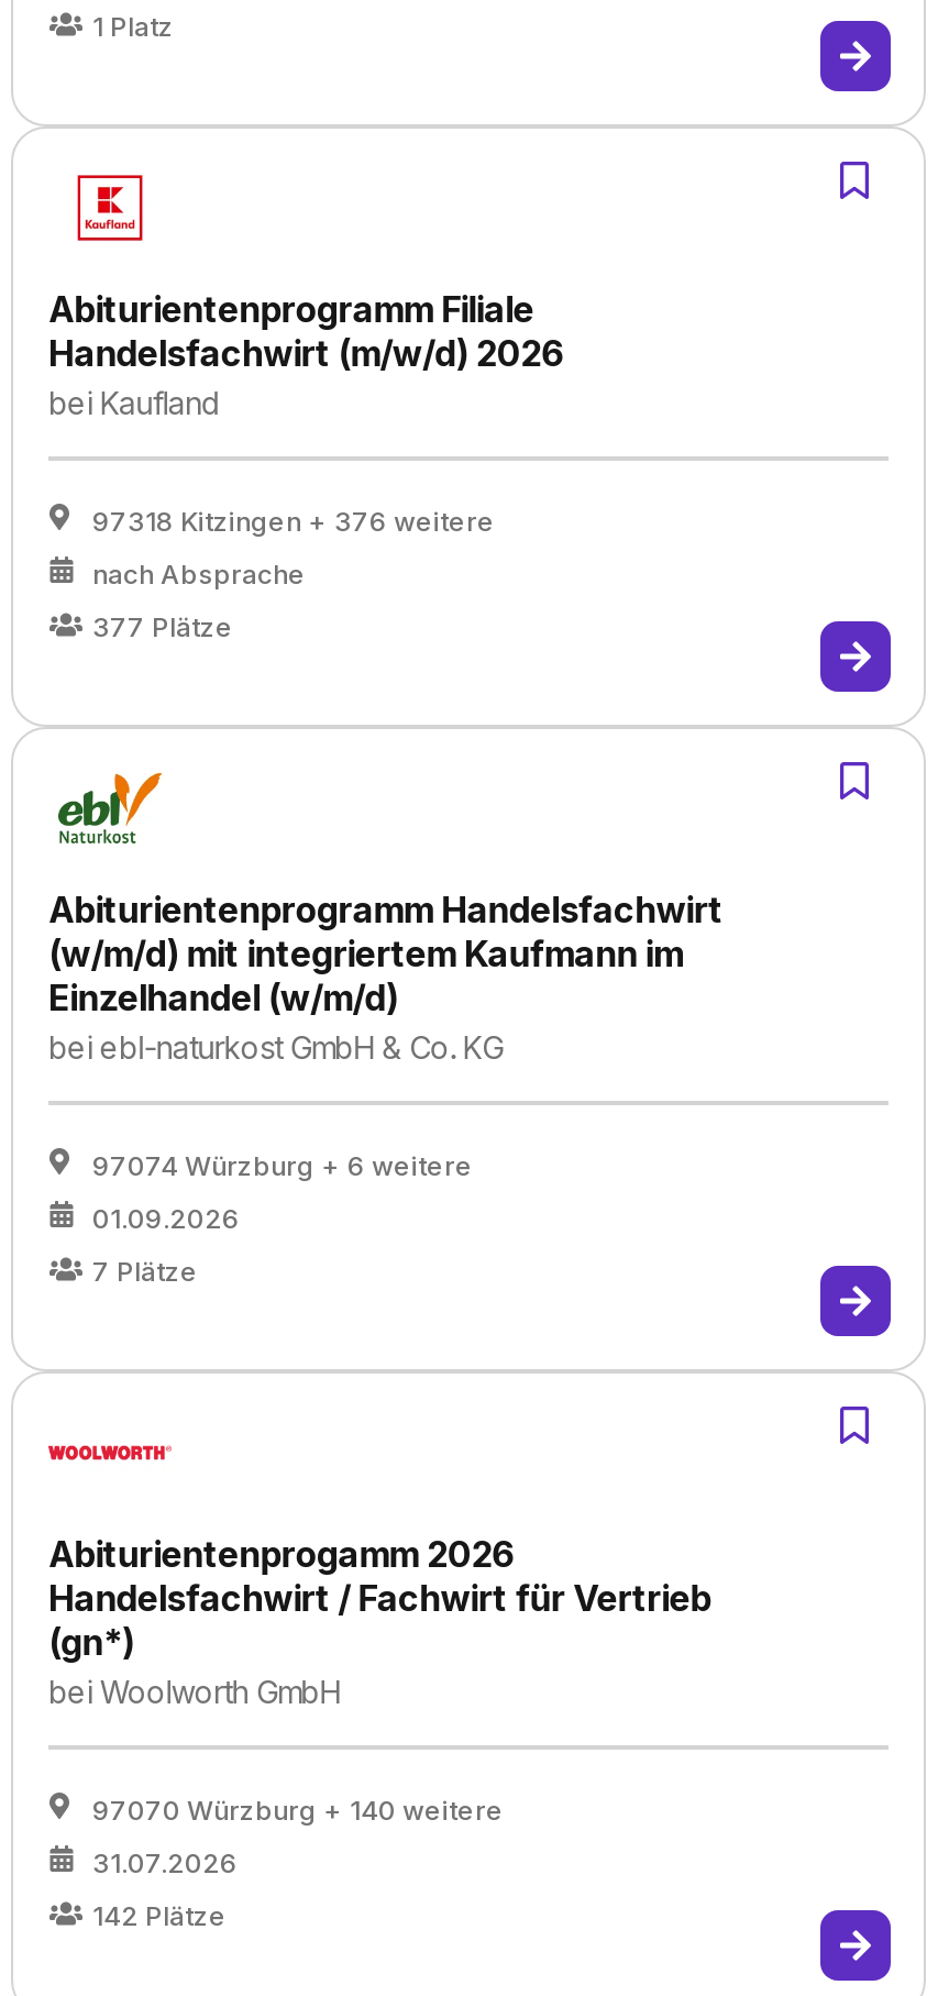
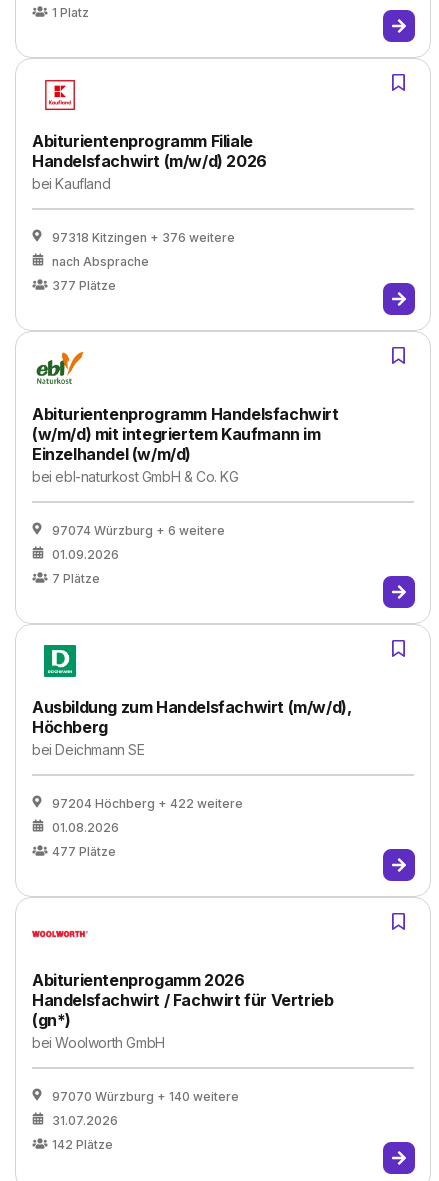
+ [image]
+ Ausbildung zum Handelsfachwirt (m/w/d),
+ Höchberg
+ bei Deichmann SE
+ 97204 Höchberg + 422 weitere
+ 01.08.2026
+ 477 Plätze
